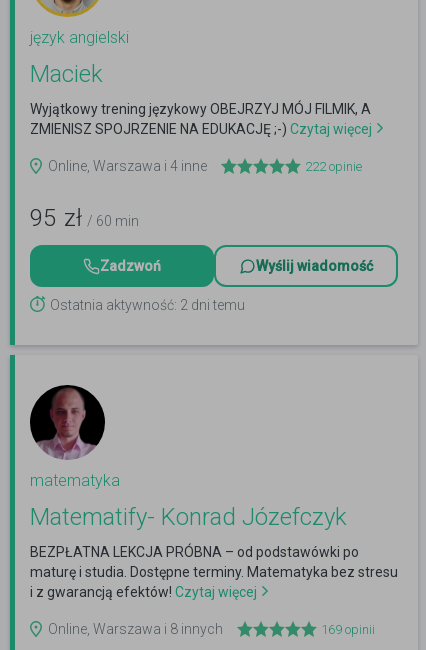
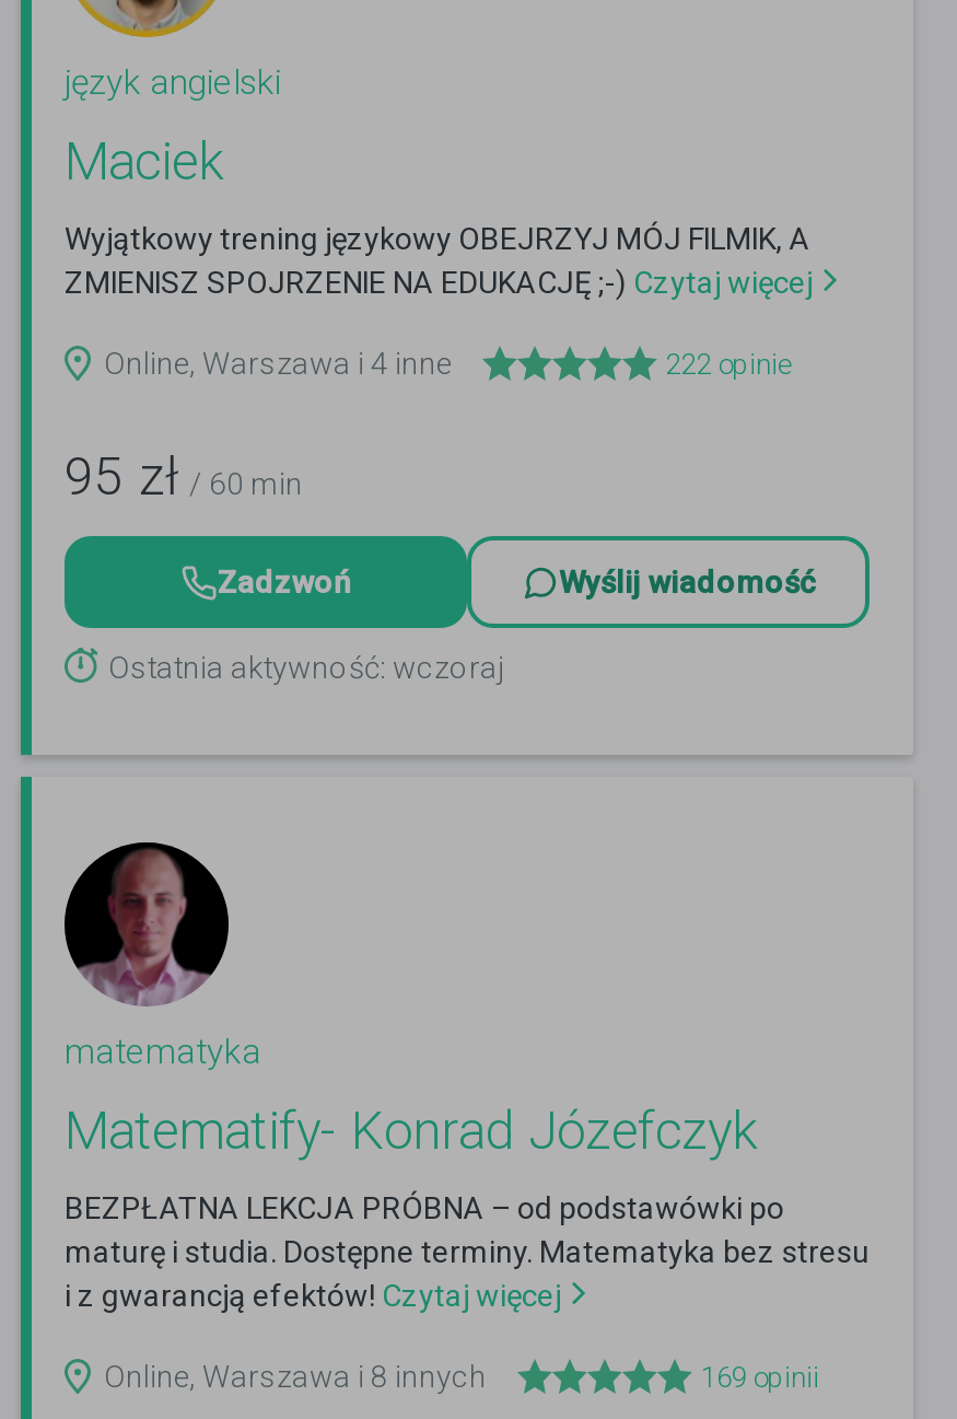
- Ostatnia aktywność: 2 dni temu
+ Ostatnia aktywność: wczoraj
